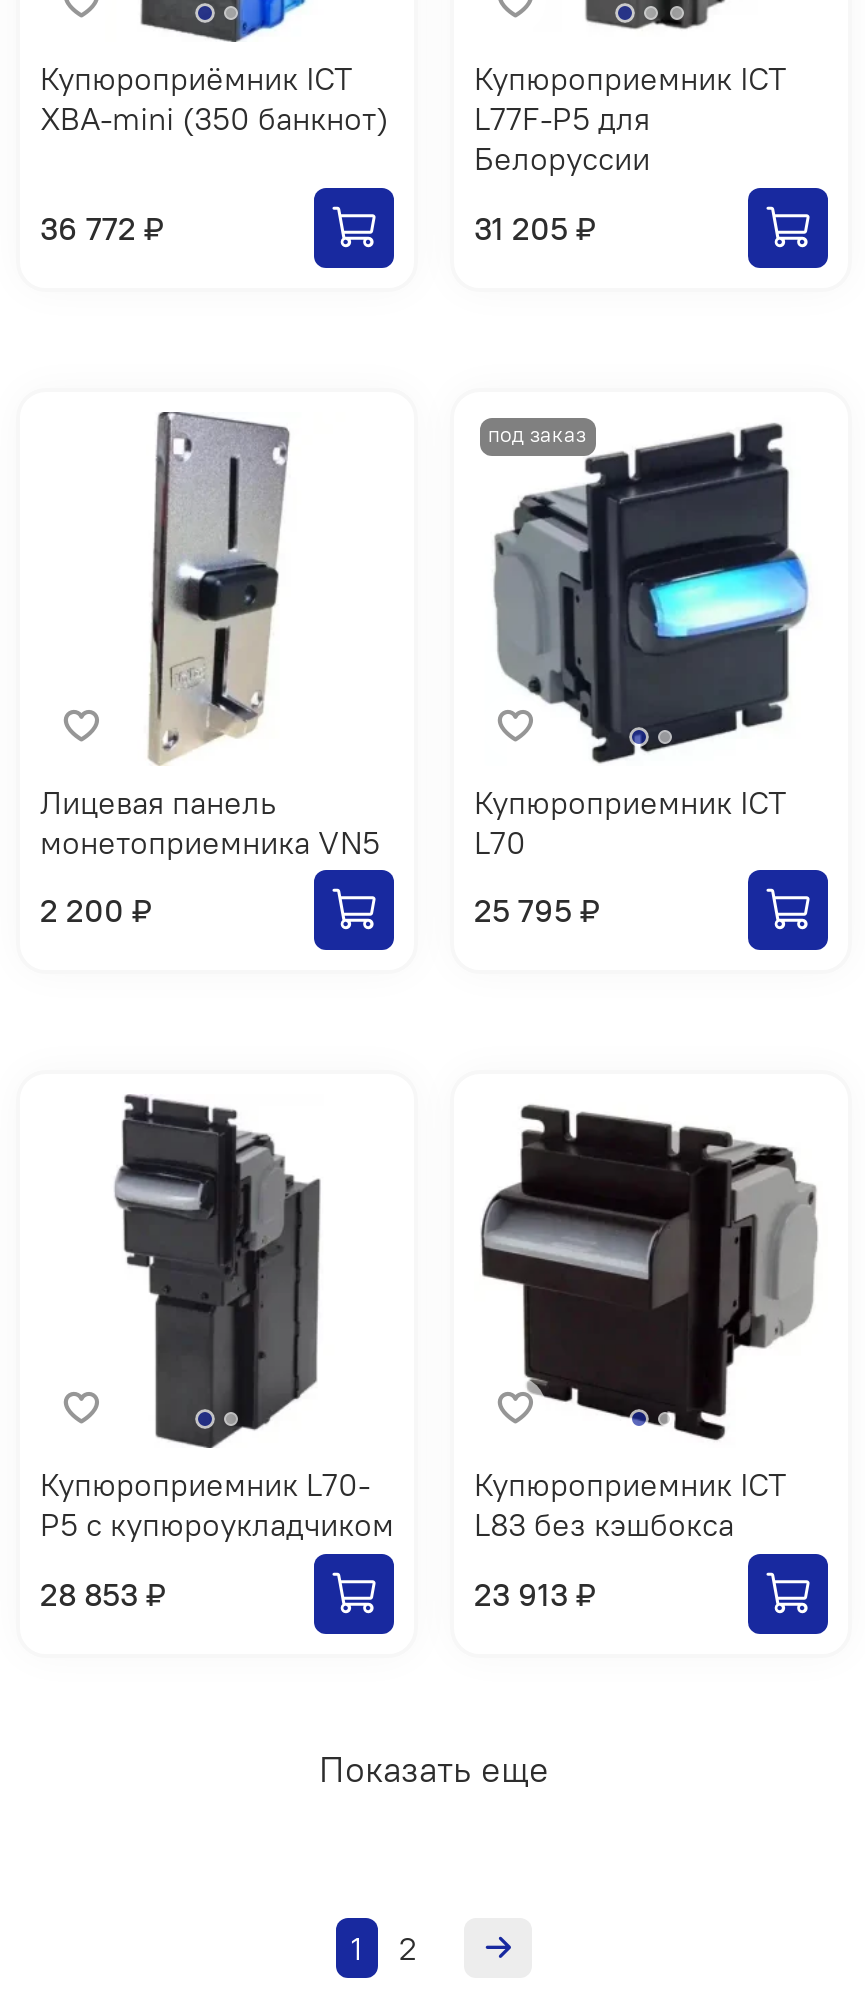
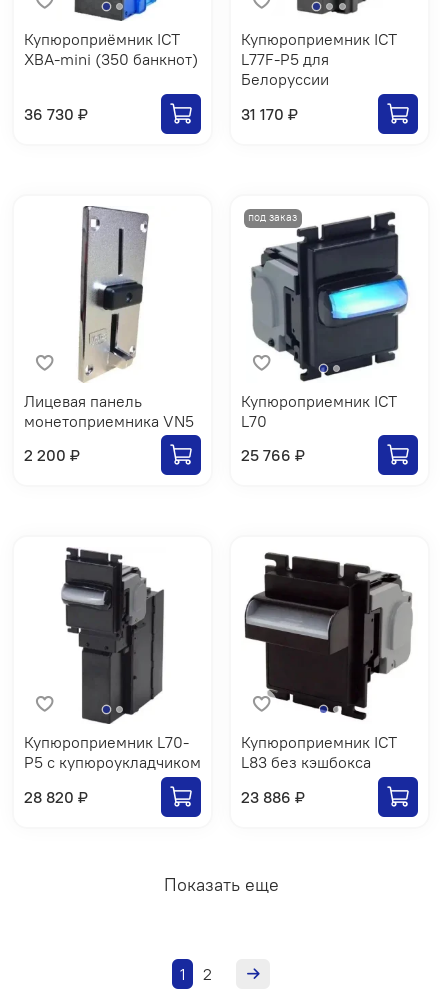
- 36 772 ₽
+ 36 730 ₽

- 31 205 ₽
+ 31 170 ₽

- 25 795 ₽
+ 25 766 ₽

- 28 853 ₽
+ 28 820 ₽

- 23 913 ₽
+ 23 886 ₽
